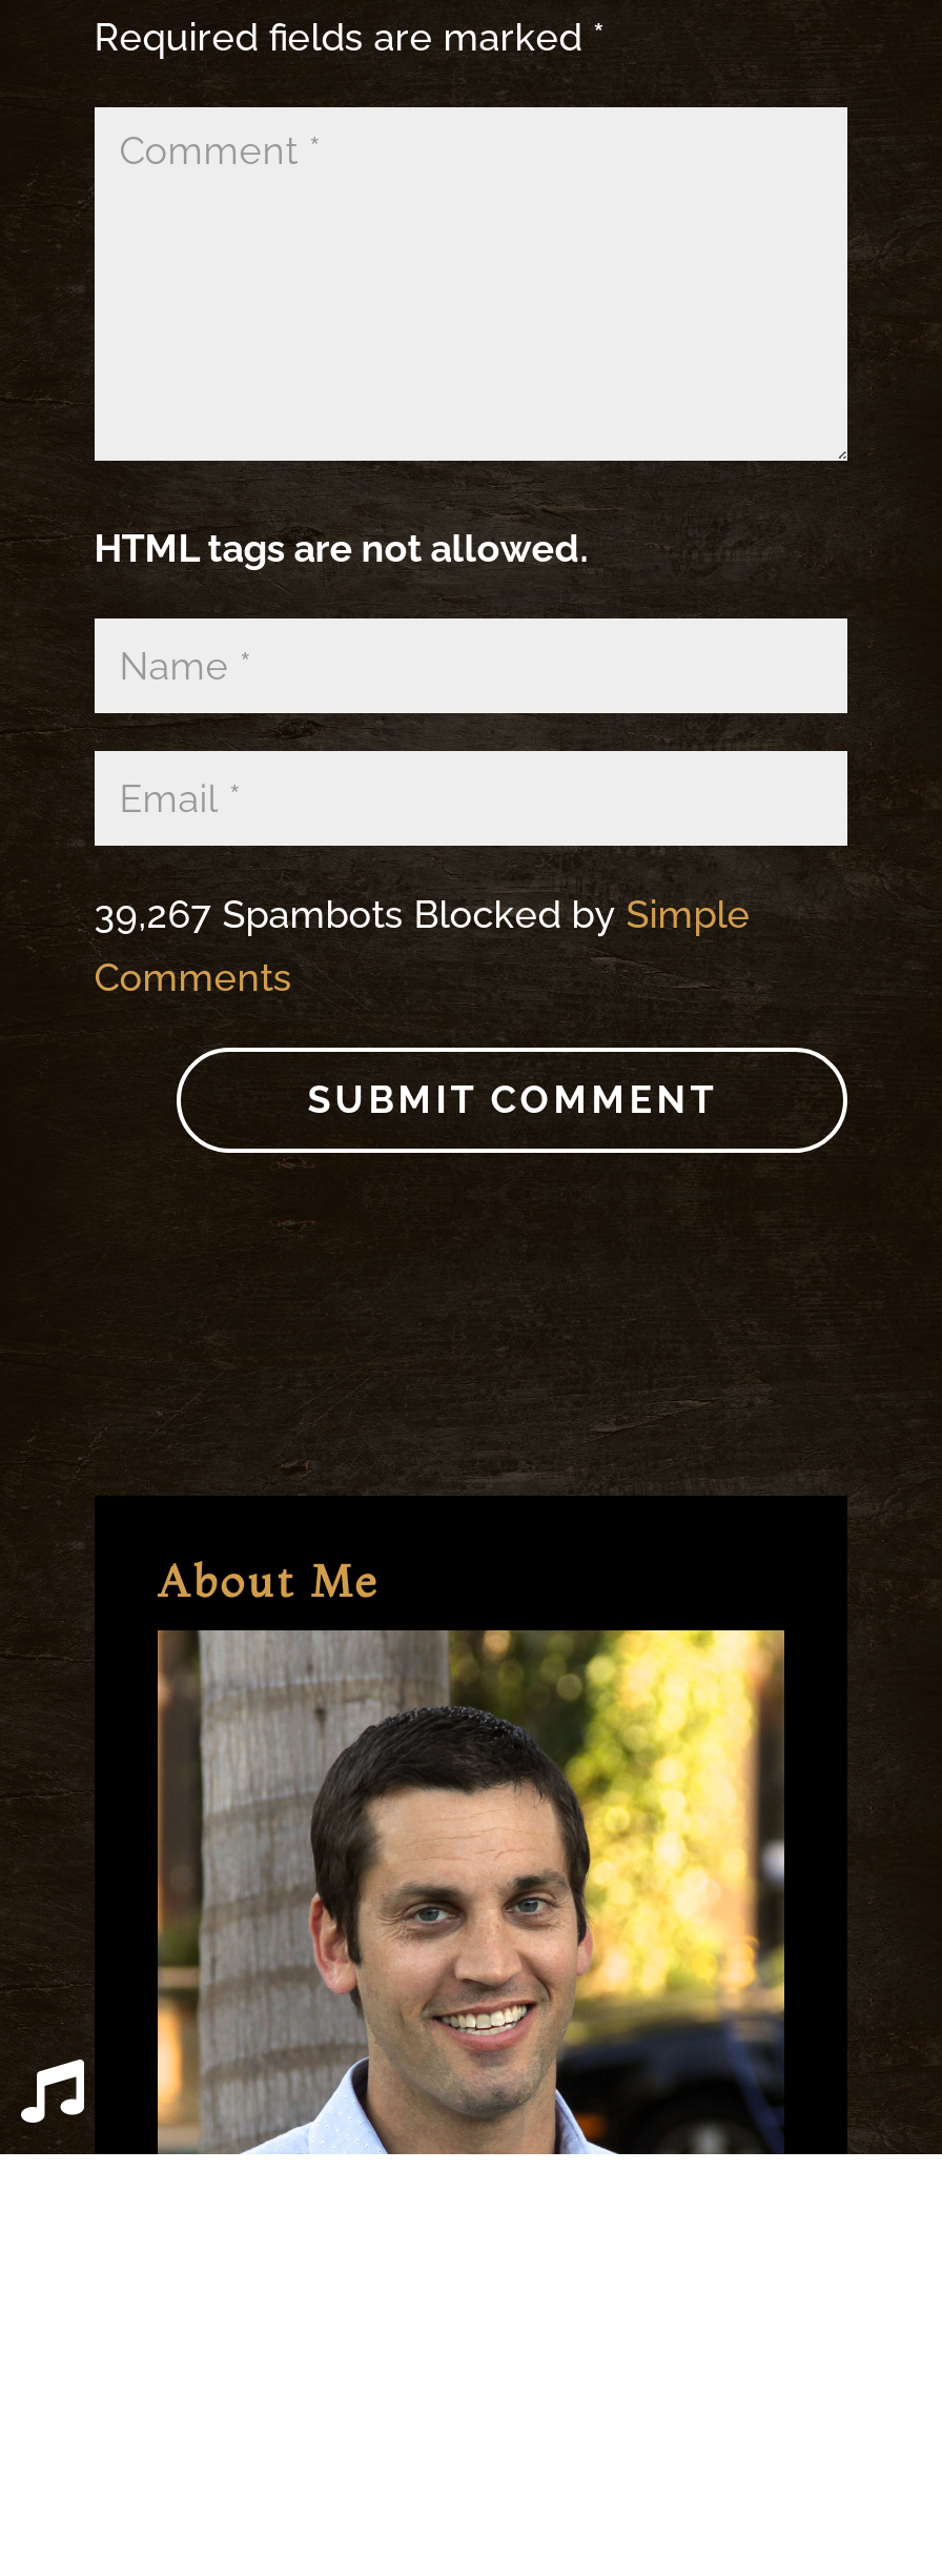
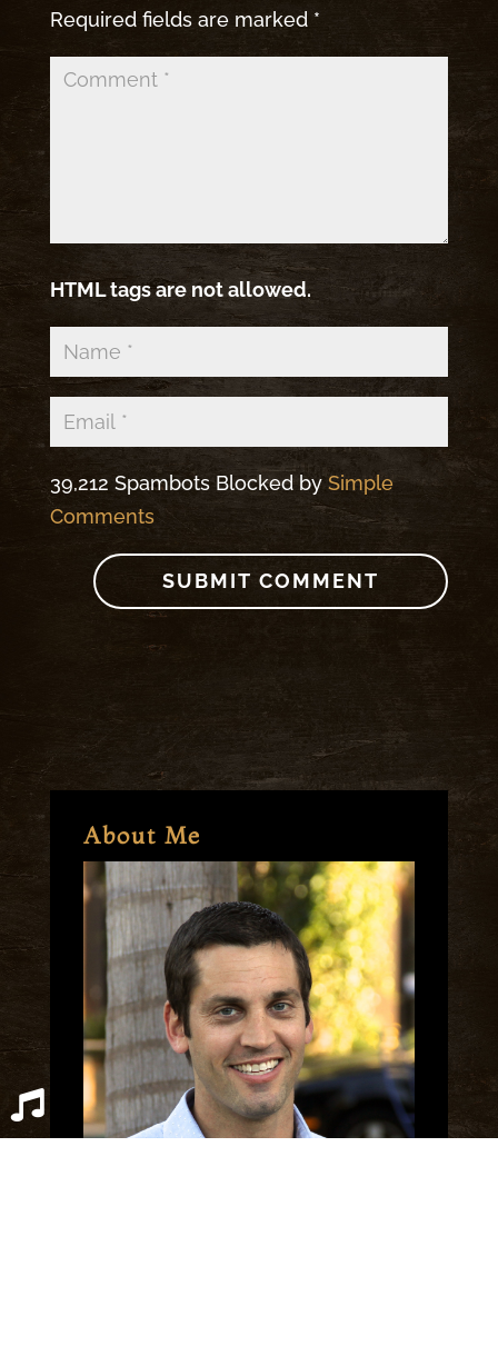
- 39,267 Spambots Blocked by Simple
+ 39,212 Spambots Blocked by Simple
